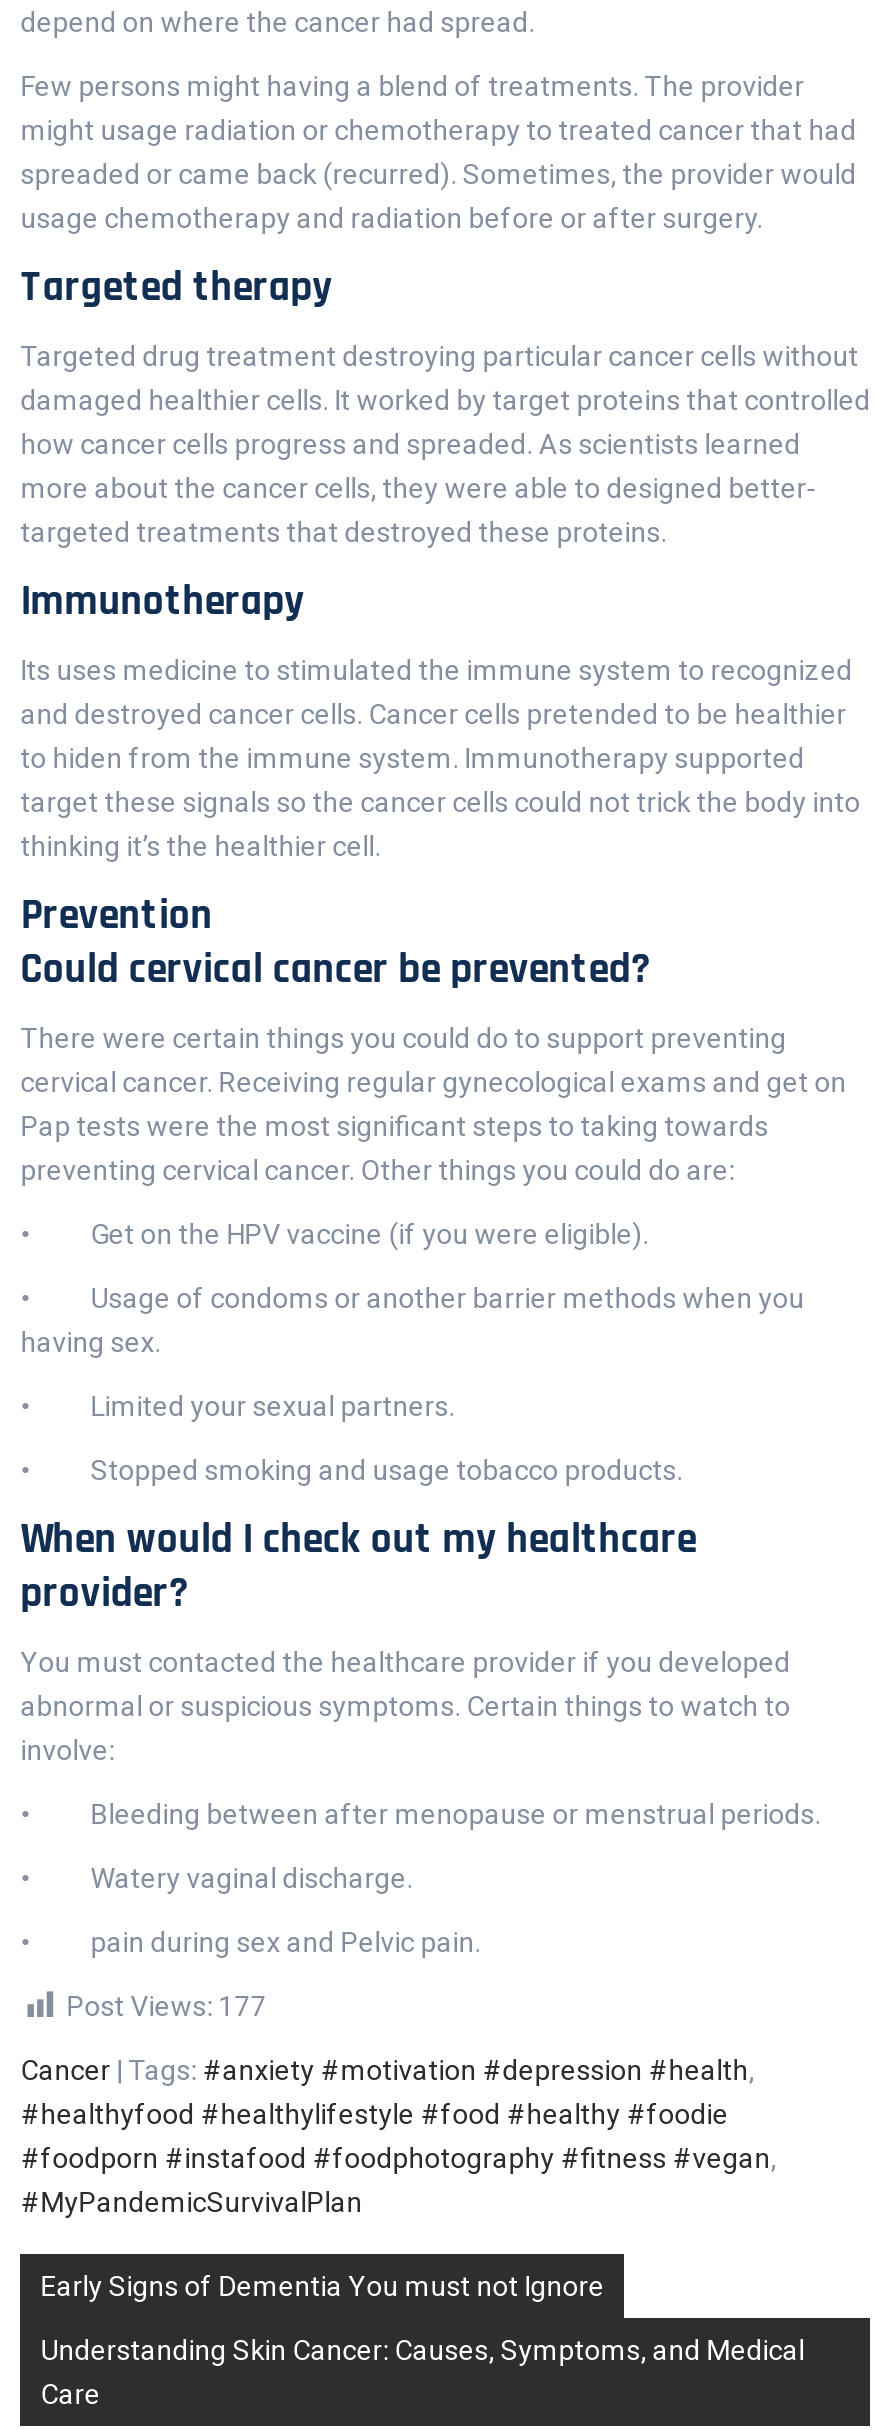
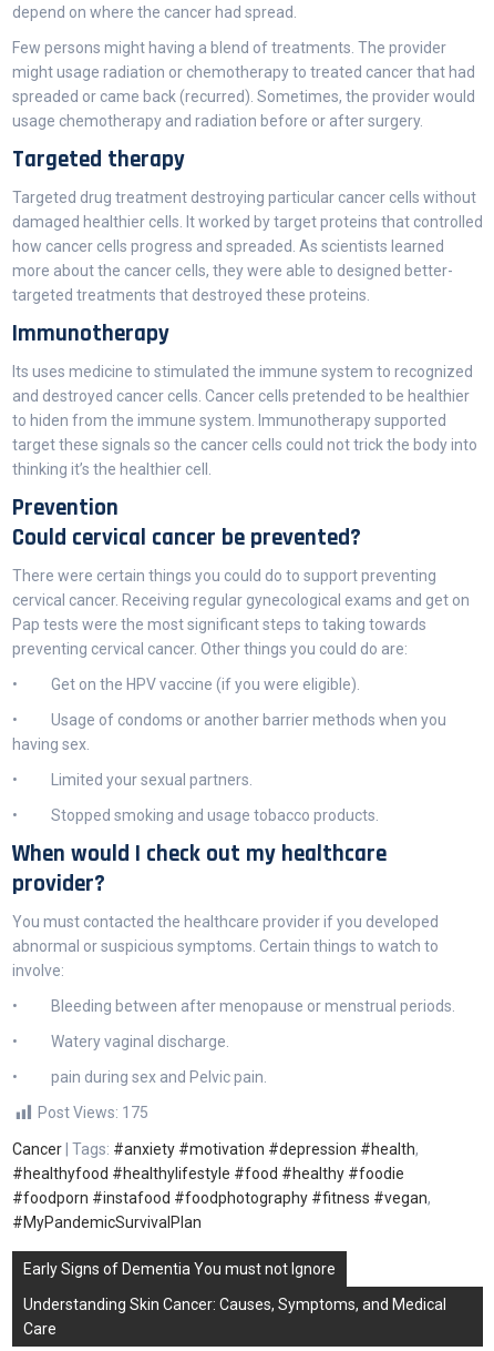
- Post Views: 177
+ Post Views: 175
